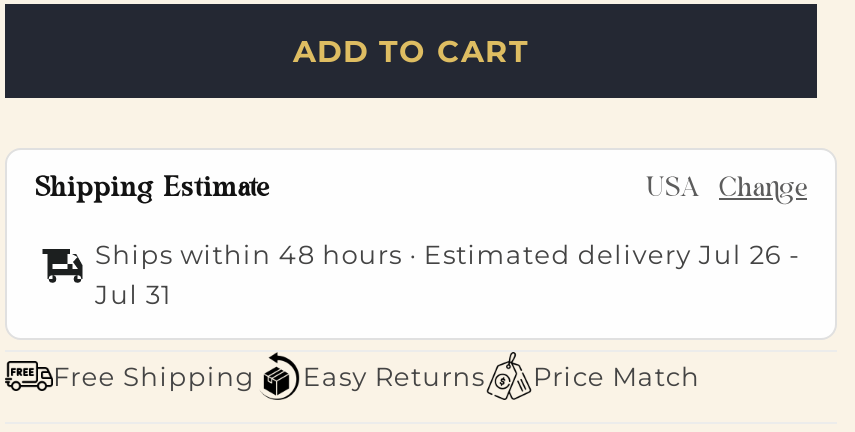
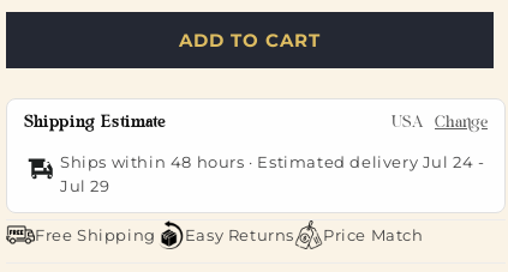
- Ships within 48 hours · Estimated delivery Jul 26 -
+ Ships within 48 hours · Estimated delivery Jul 24 -

- Jul 31
+ Jul 29
